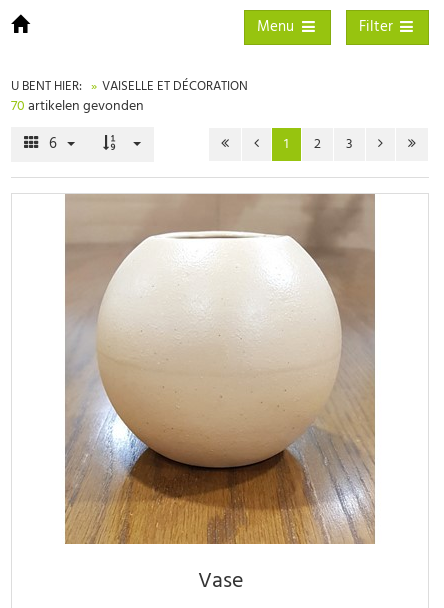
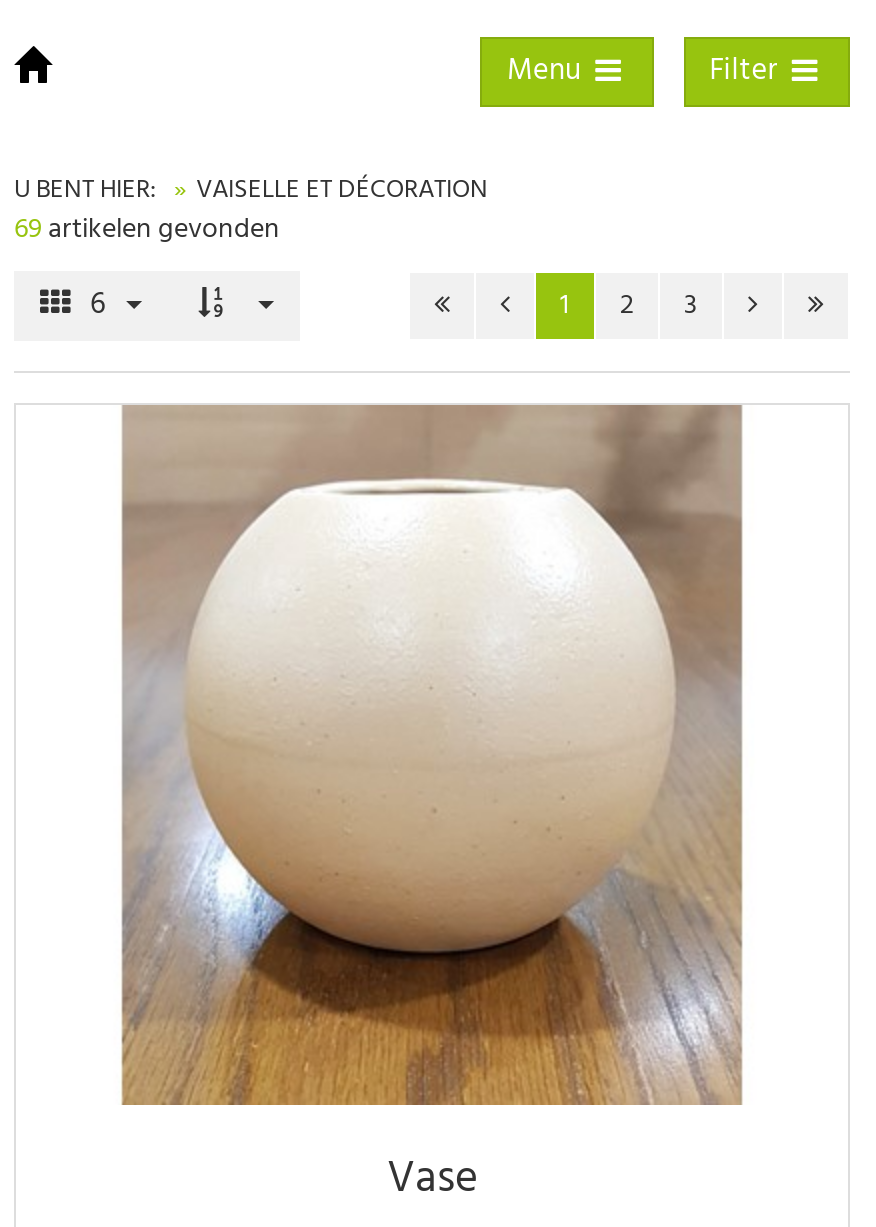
- 70 artikelen gevonden
+ 69 artikelen gevonden
